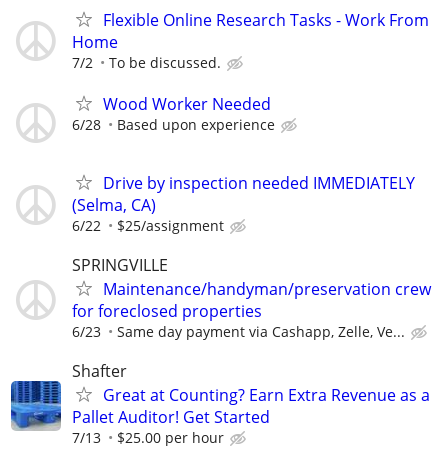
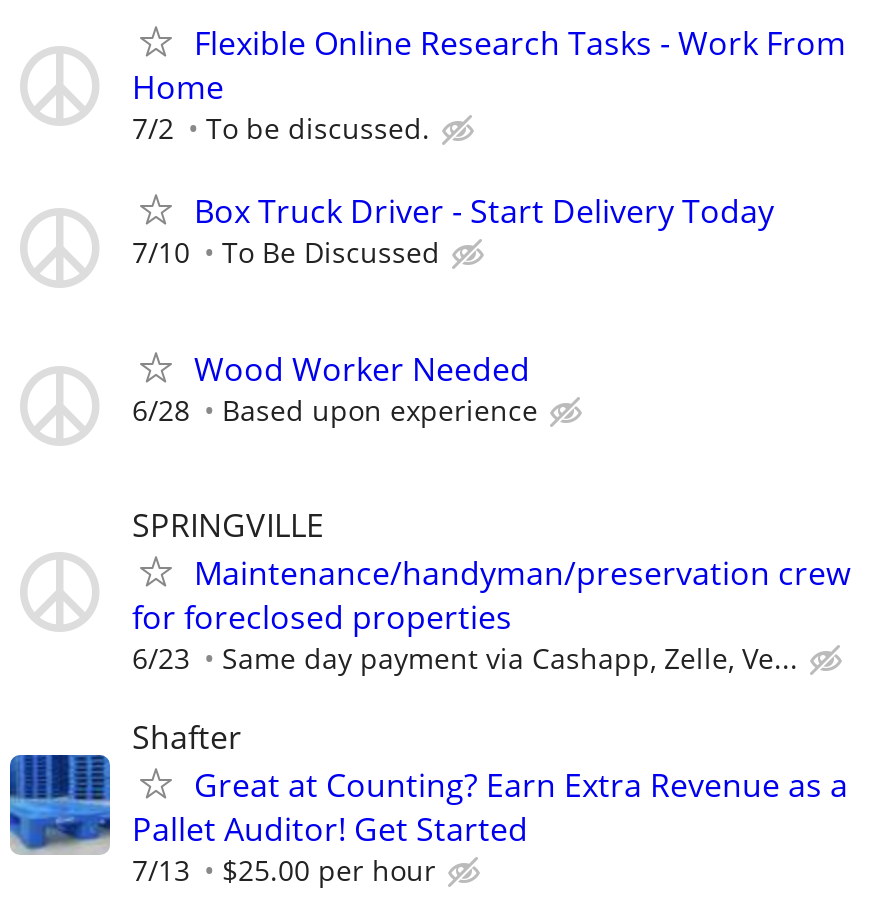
+ Box Truck Driver - Start Delivery Today
+ 7/10
+ To Be Discussed

moved down: Wood Worker Needed | 6/28 | Based upon experience

- Drive by inspection needed IMMEDIATELY
- (Selma, CA)
- 6/22
- $25/assignment
